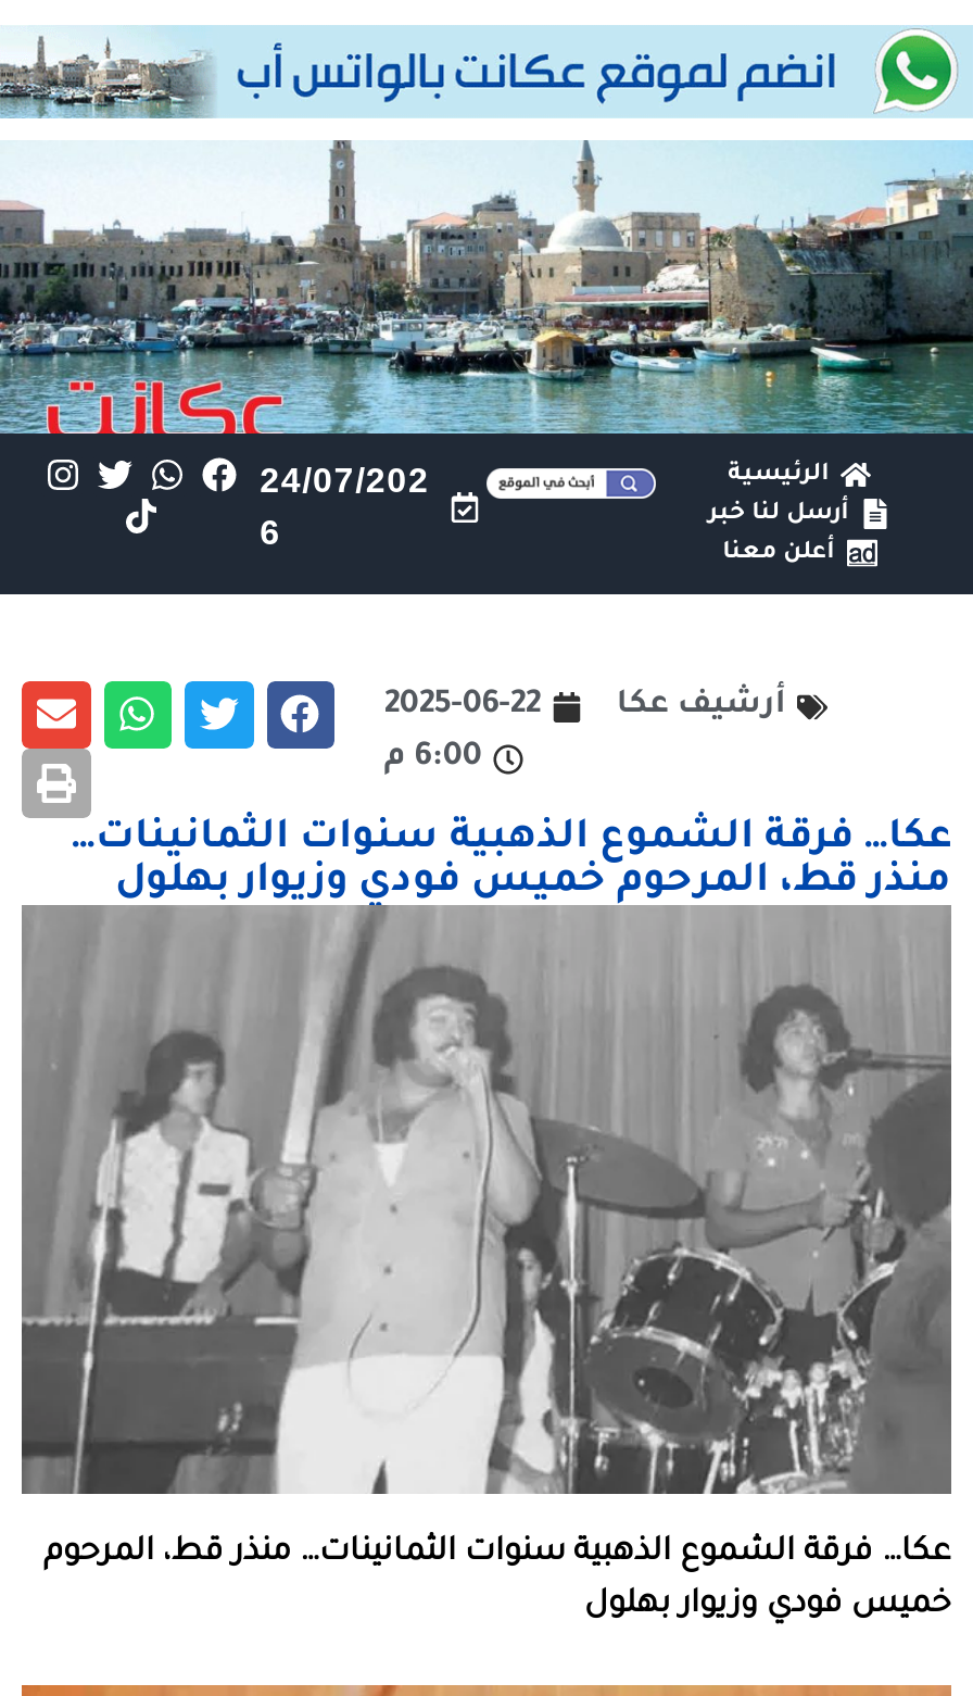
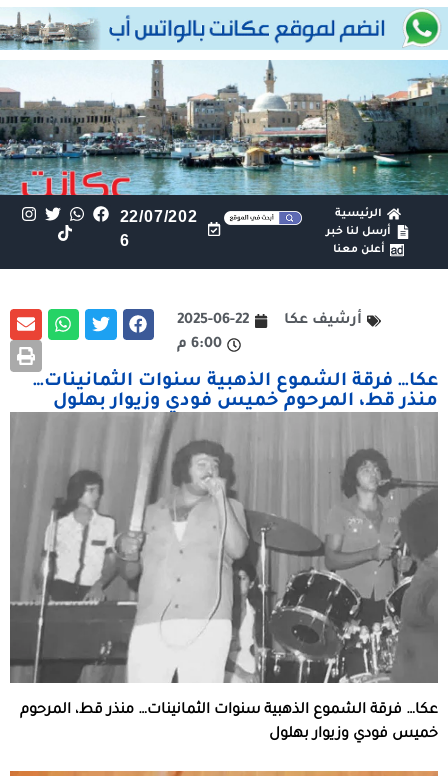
- 24/07/202
+ 22/07/202
